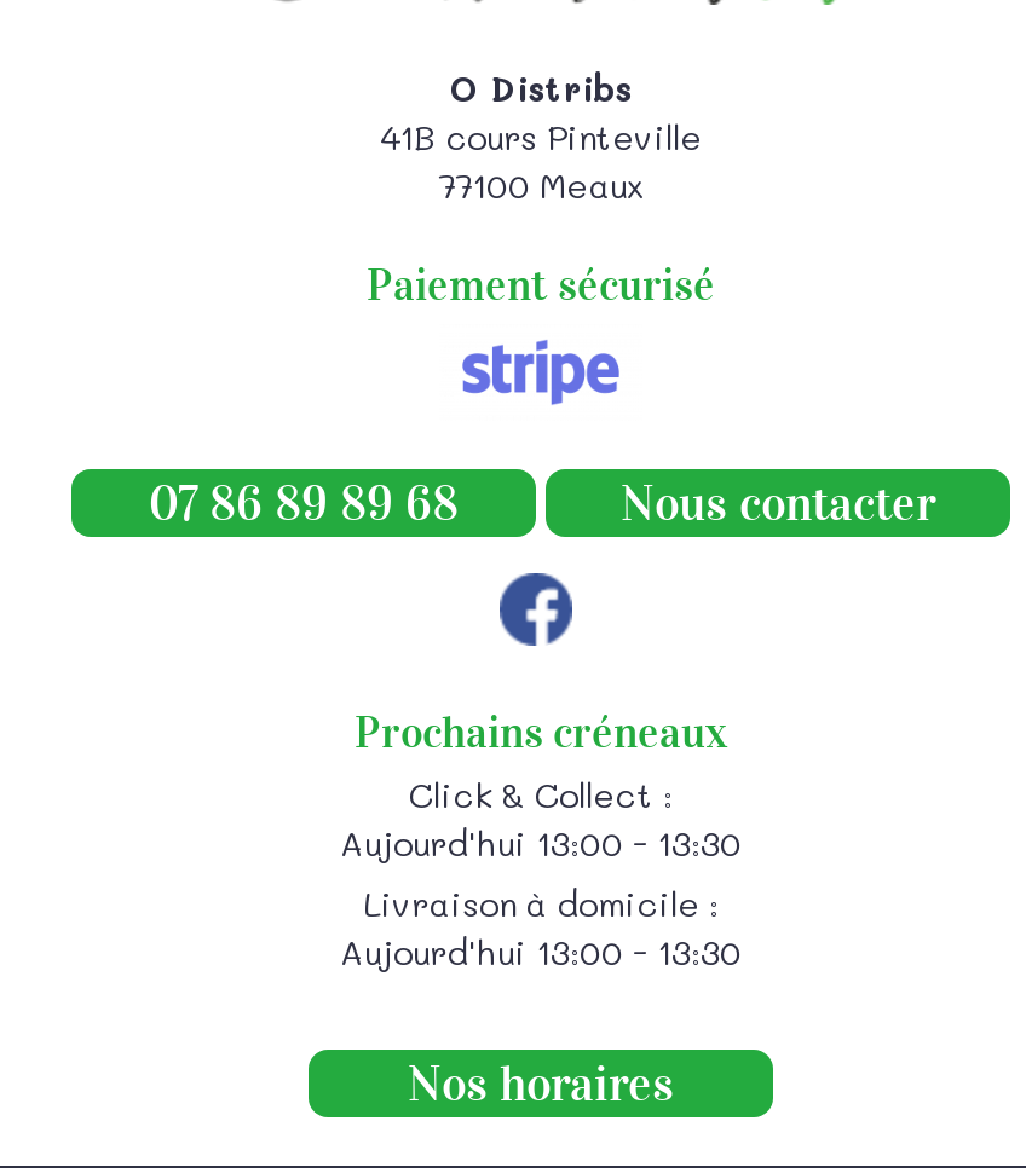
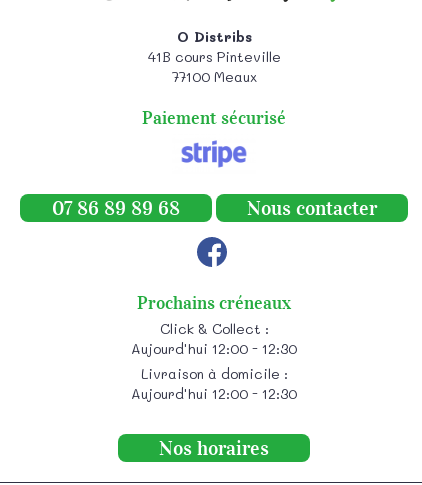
- Aujourd'hui 13:00 - 13:30
+ Aujourd'hui 12:00 - 12:30

- Aujourd'hui 13:00 - 13:30
+ Aujourd'hui 12:00 - 12:30
